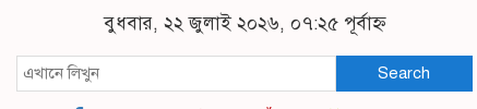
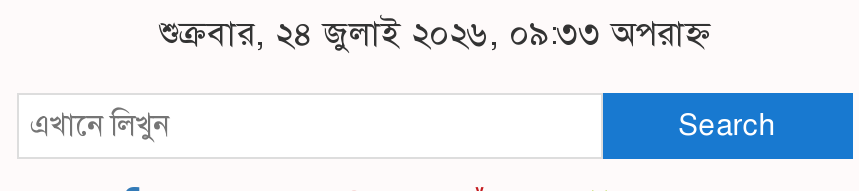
- বুধবার, ২২ জুলাই ২০২৬, ০৭:২৫ পূর্বাহ্ন
+ শুক্রবার, ২৪ জুলাই ২০২৬, ০৯:৩৩ অপরাহ্ন
